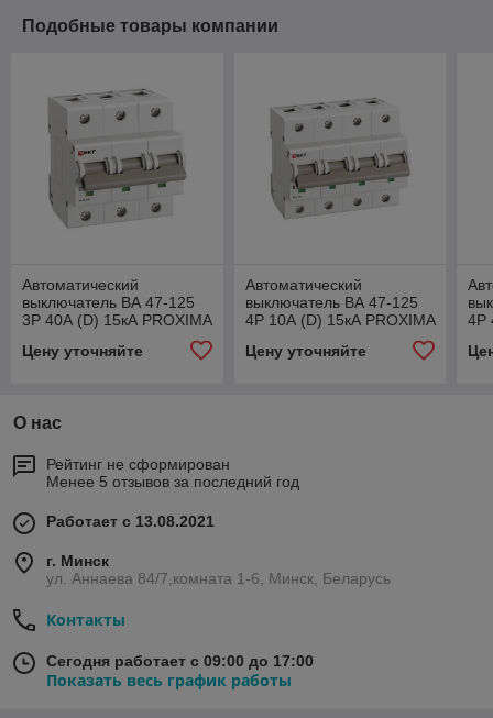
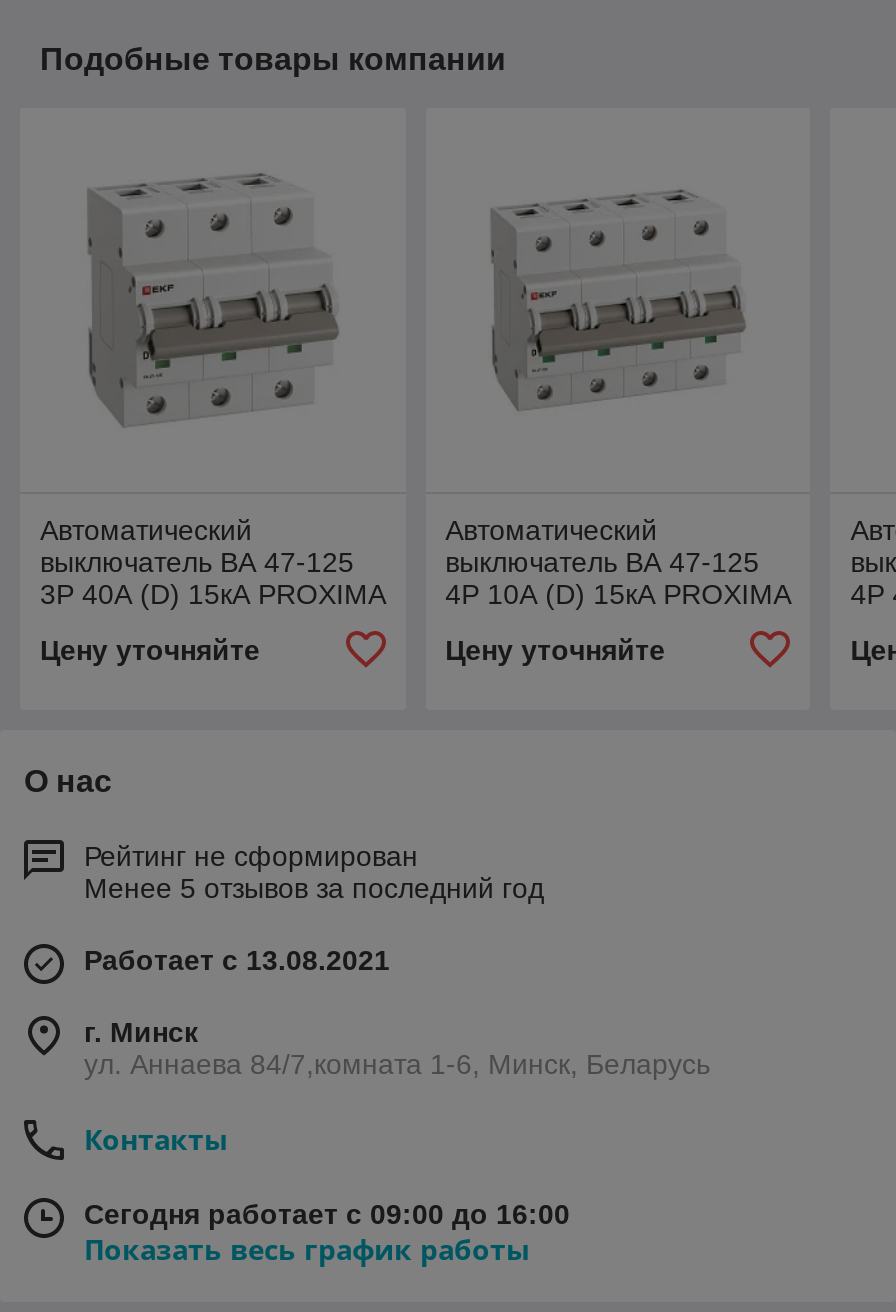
- Сегодня работает с 09:00 до 17:00
+ Сегодня работает с 09:00 до 16:00
